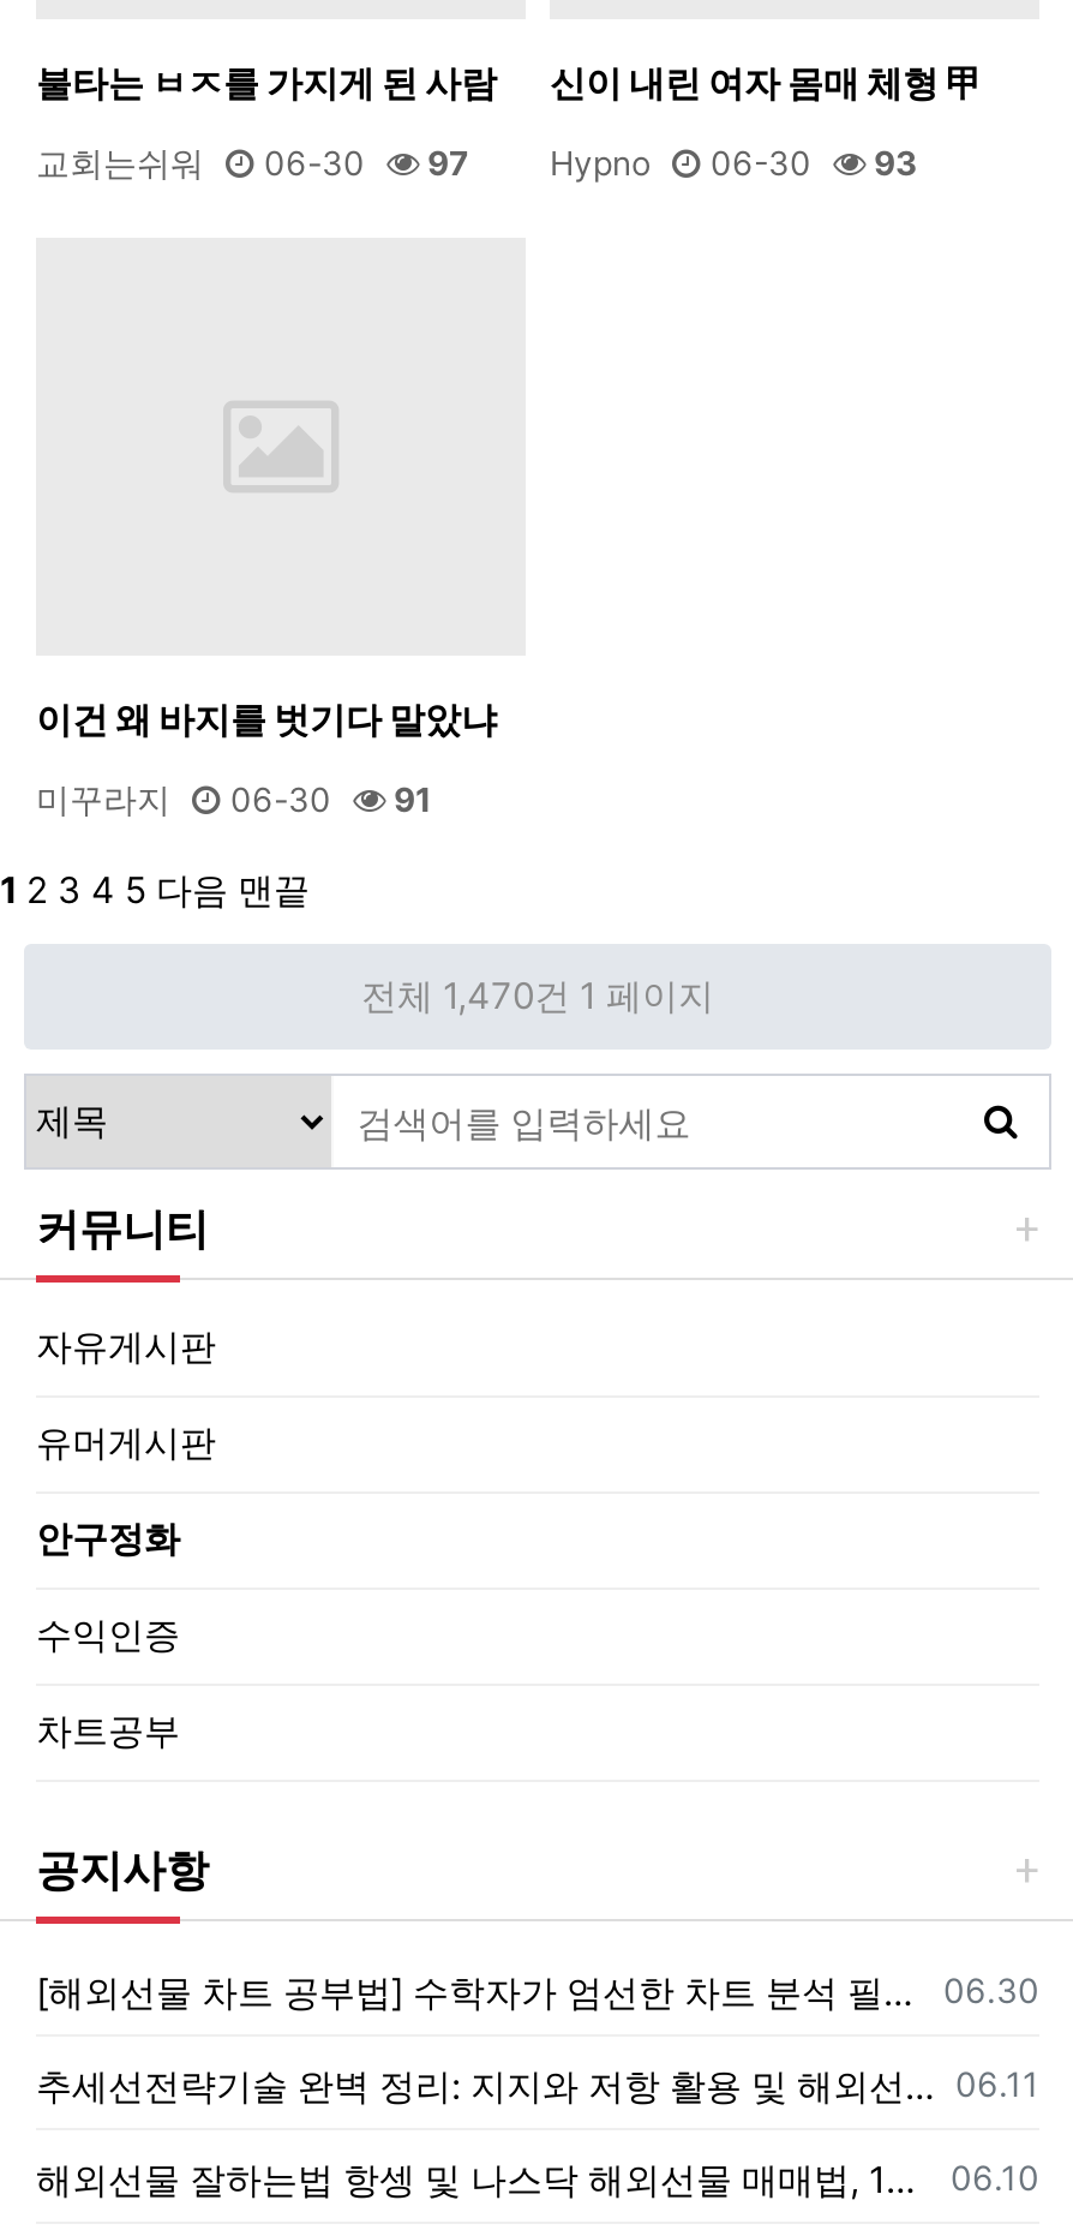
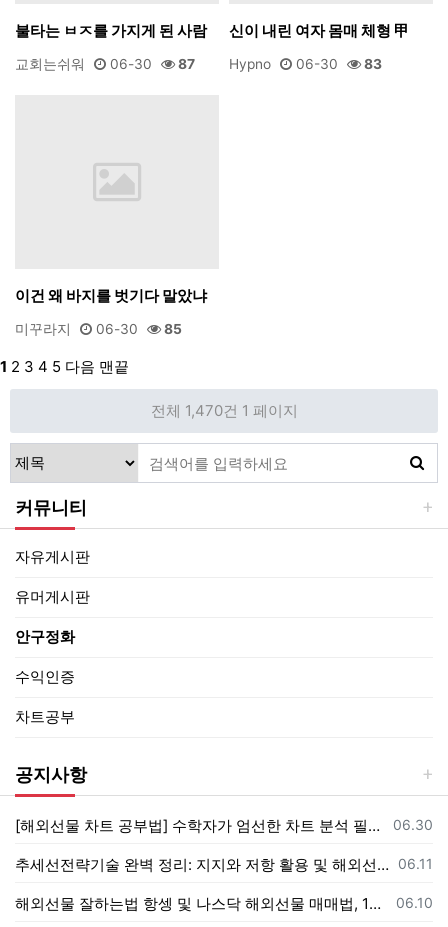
- 교회는쉬워 06-30 97
+ 교회는쉬워 06-30 87

- Hypno 06-30 93
+ Hypno 06-30 83

- 미꾸라지 06-30 91
+ 미꾸라지 06-30 85
